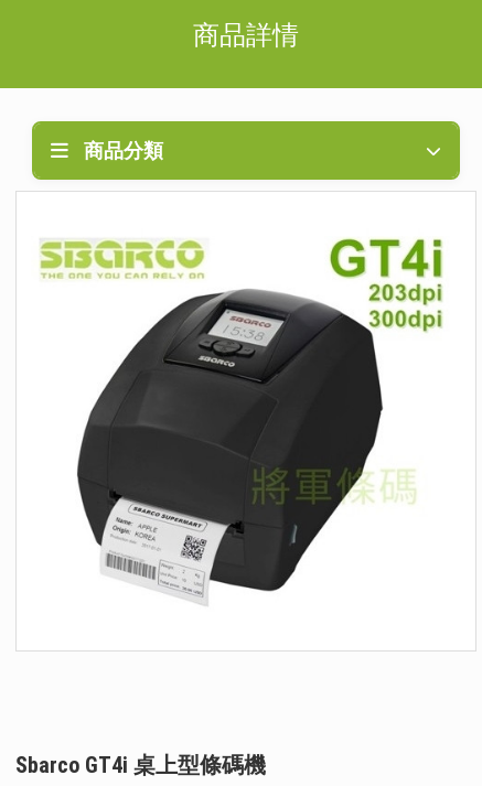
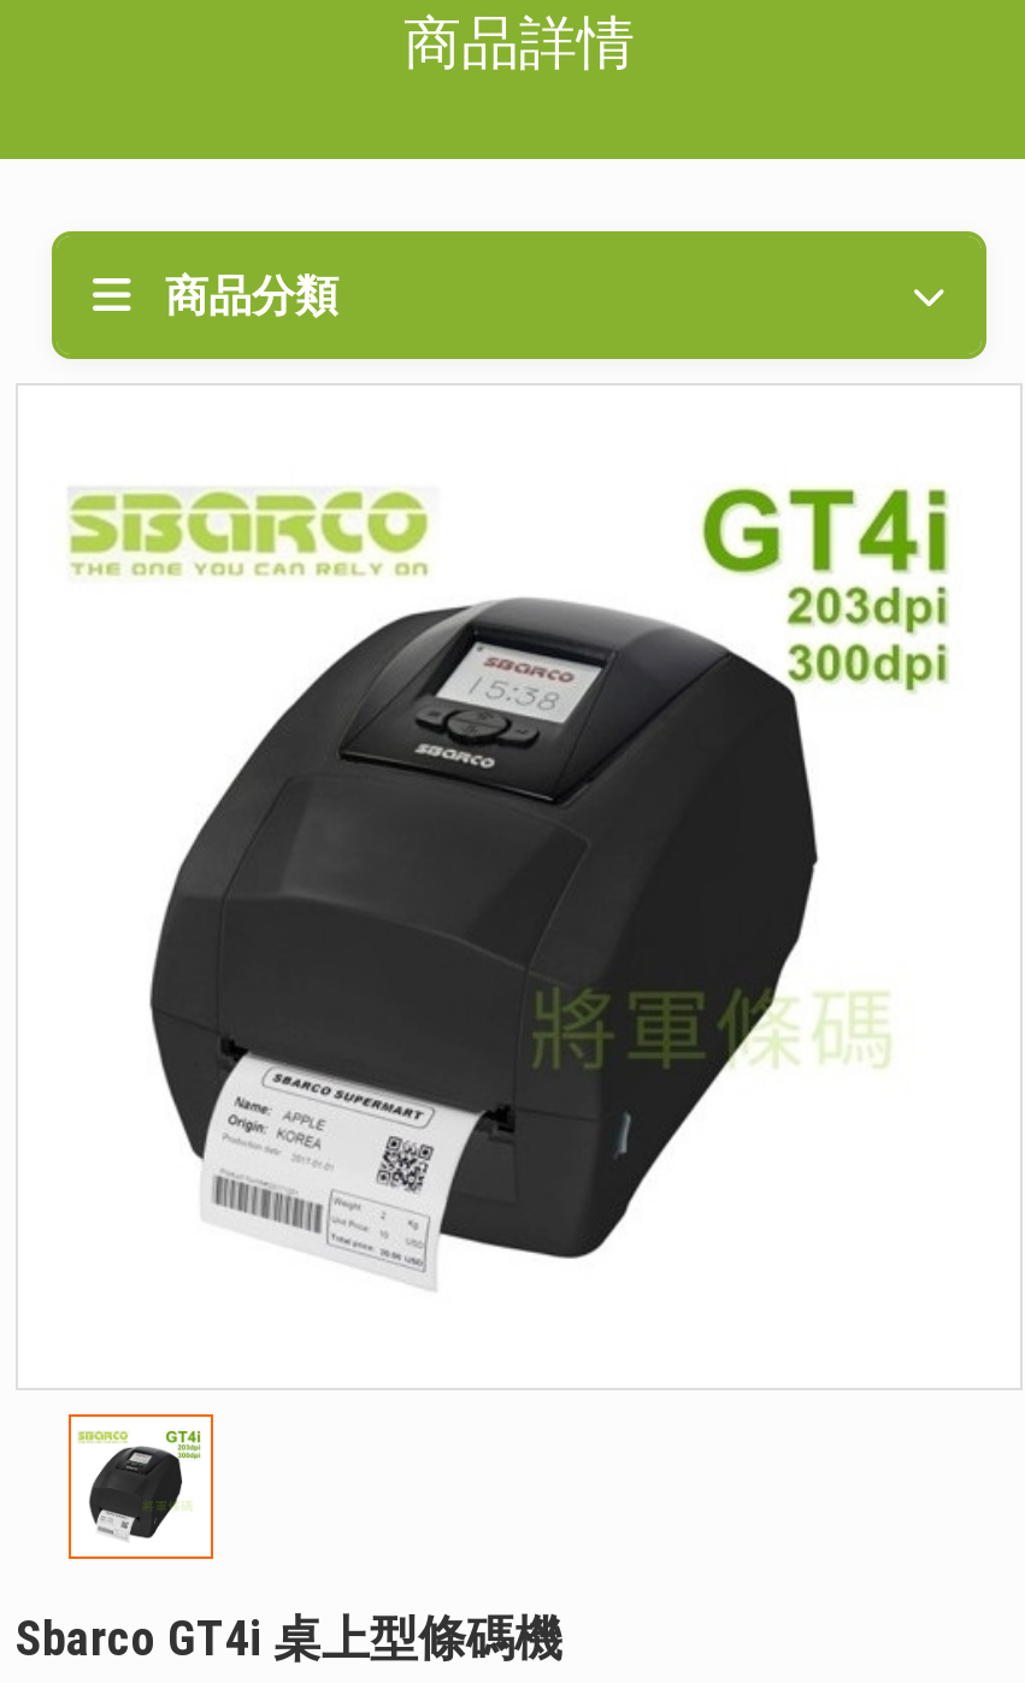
+ [image]
